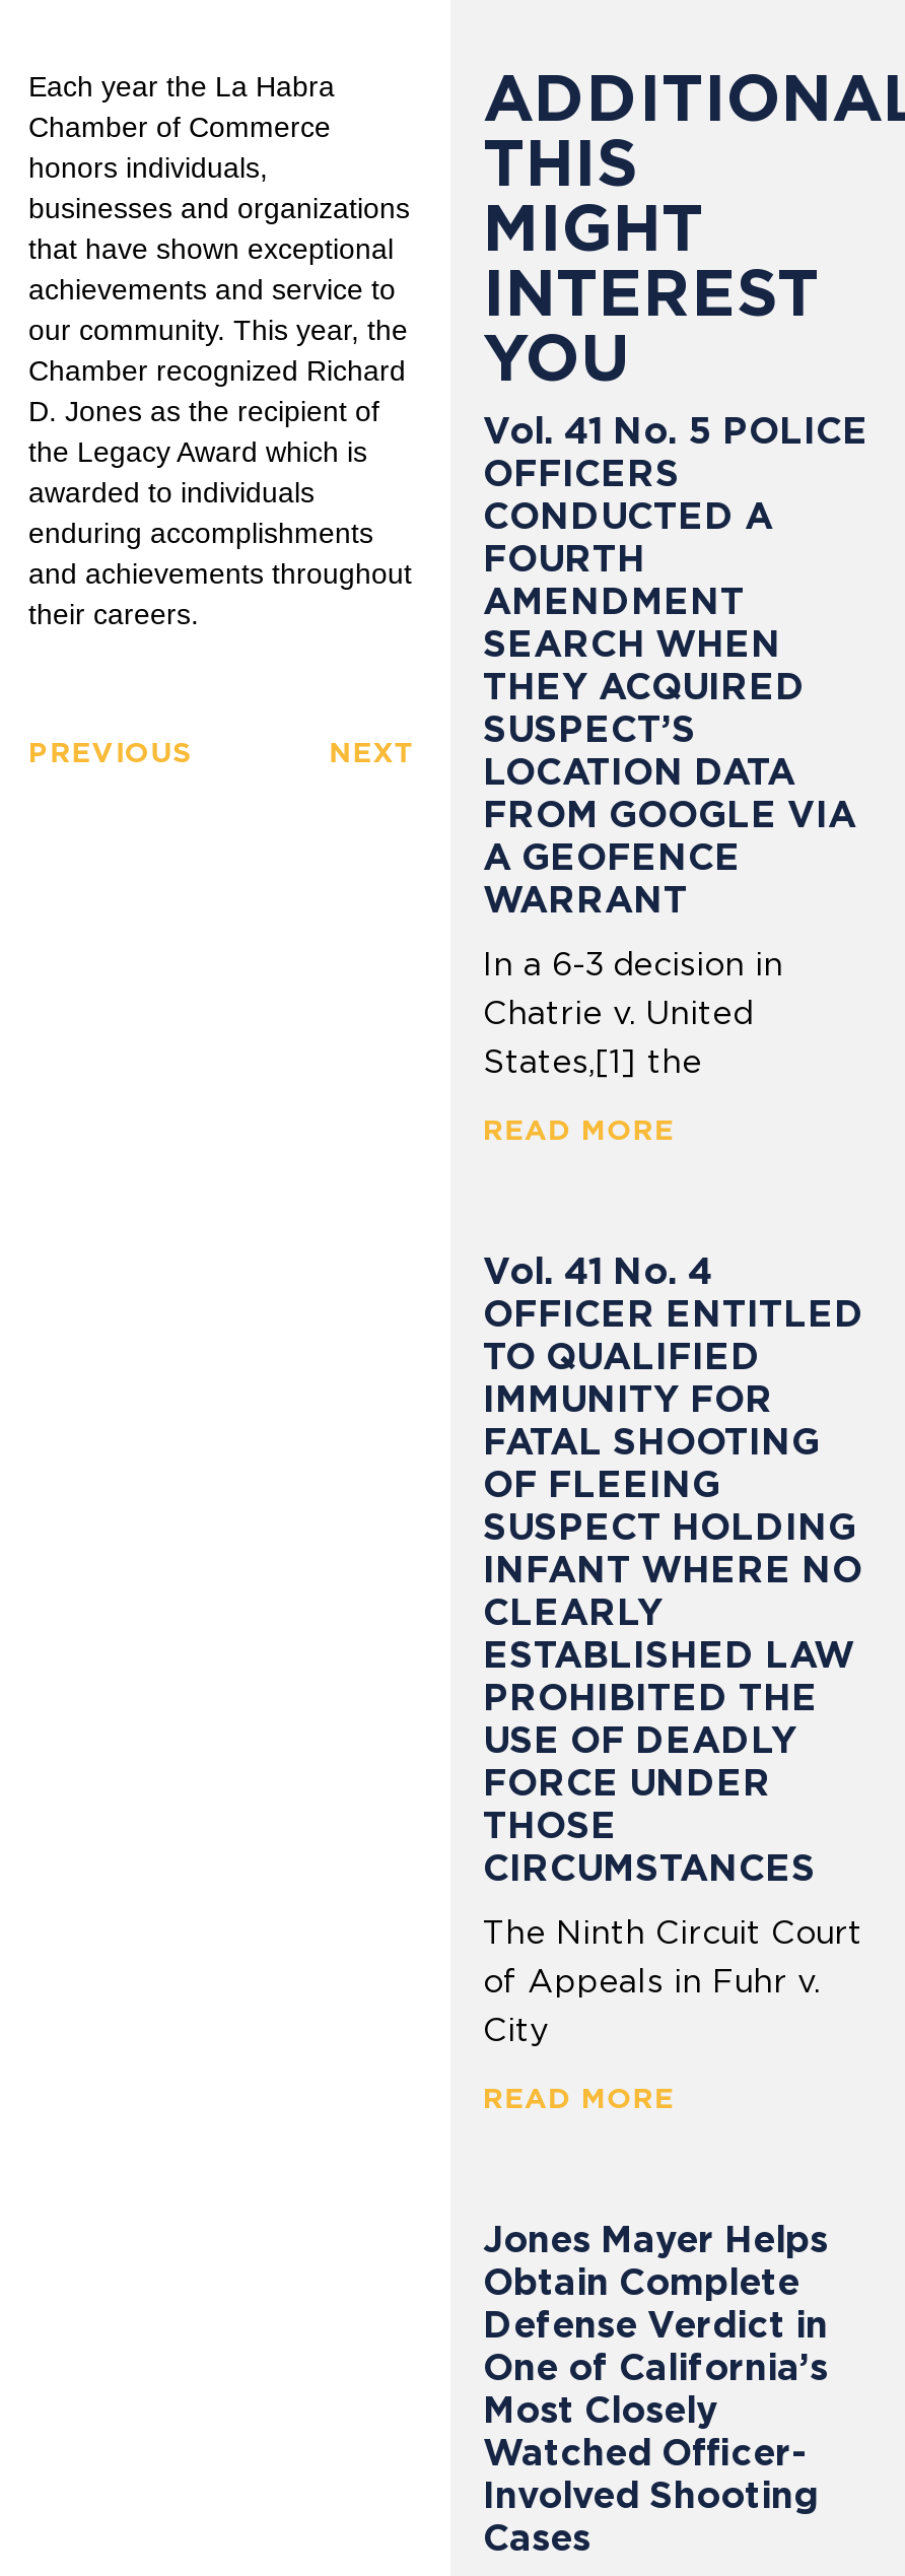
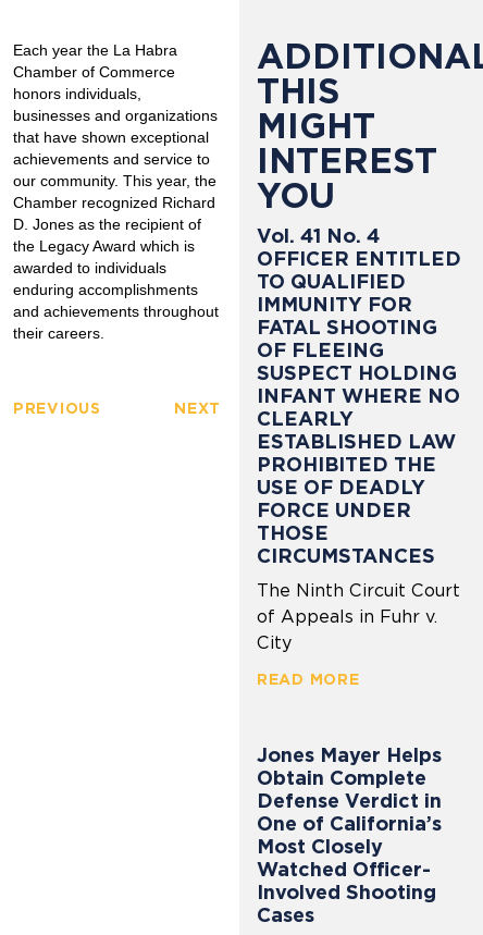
- Vol. 41 No. 5 POLICE
- OFFICERS
- CONDUCTED A
- FOURTH
- AMENDMENT
- SEARCH WHEN
- THEY ACQUIRED
- SUSPECT’S
- LOCATION DATA
- FROM GOOGLE VIA
- A GEOFENCE
- WARRANT
- In a 6-3 decision in
- Chatrie v. United
- States,[1] the
- READ MORE
